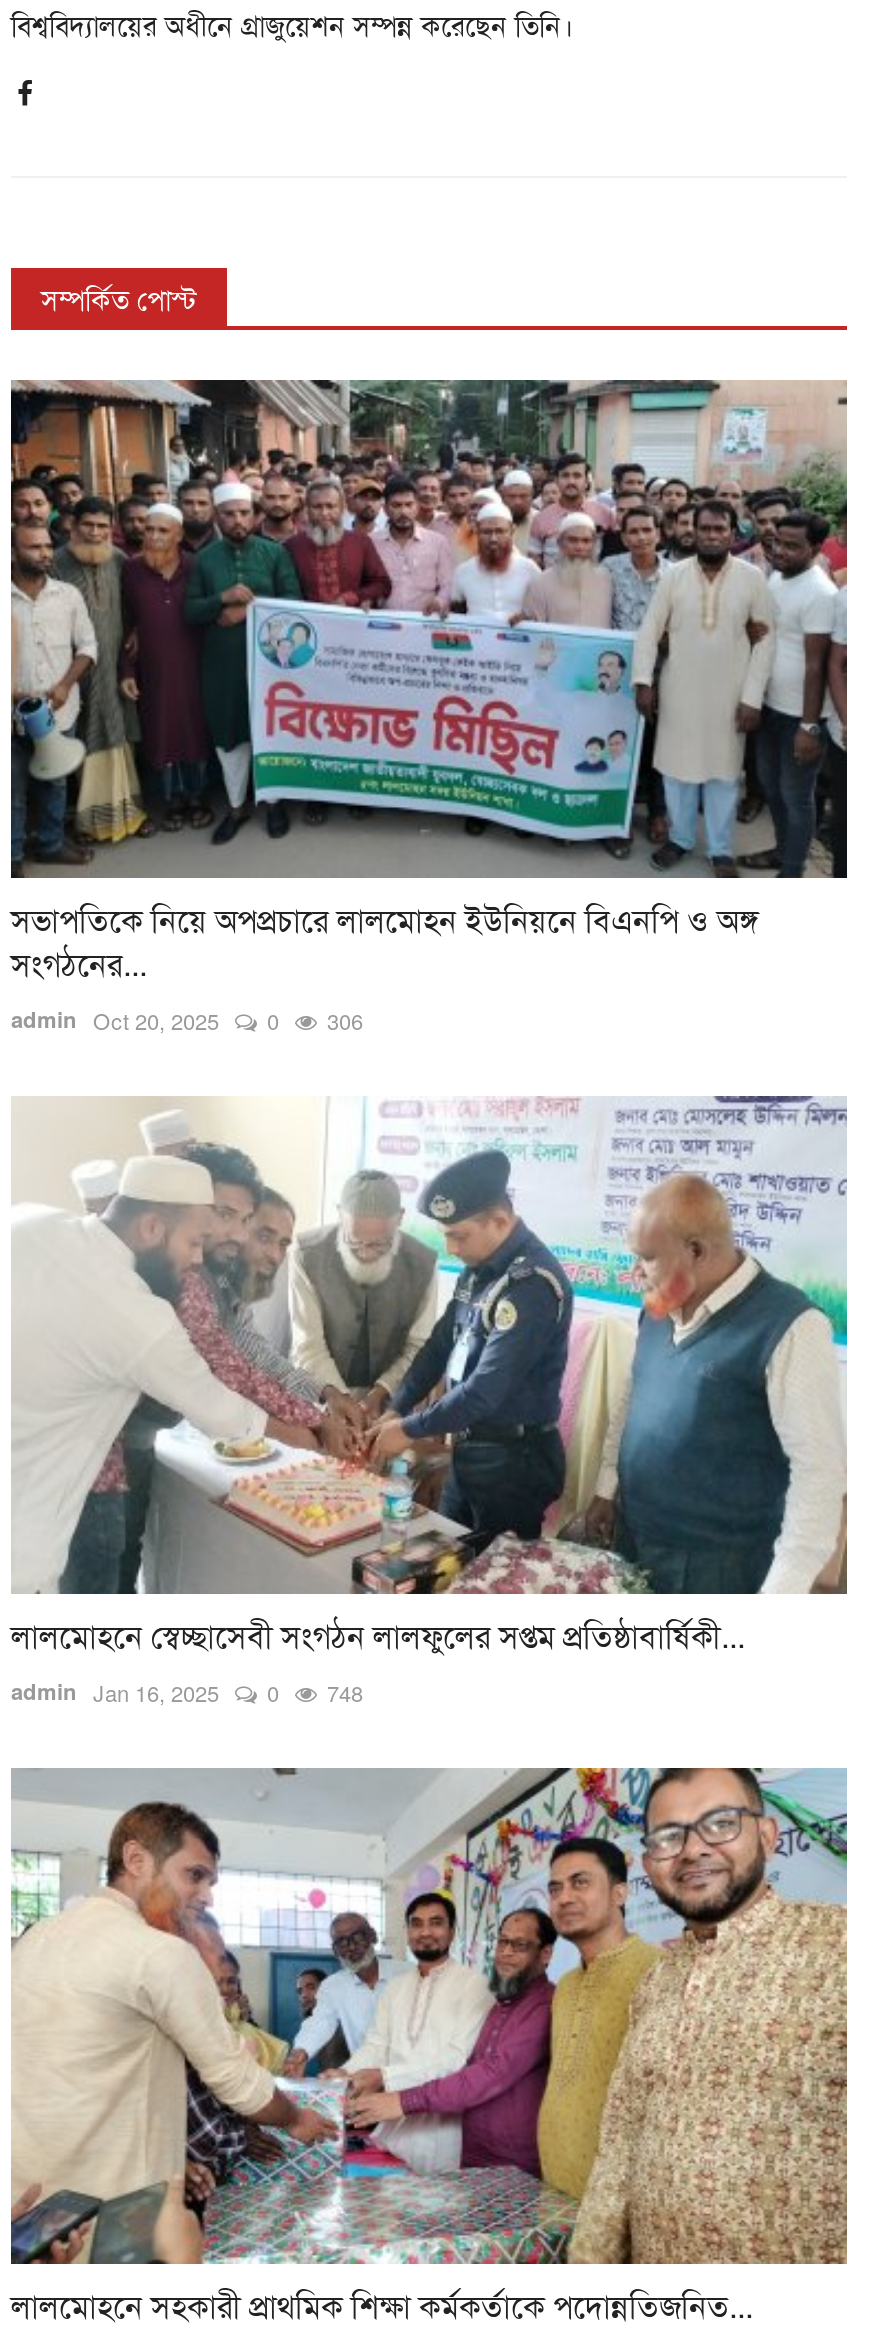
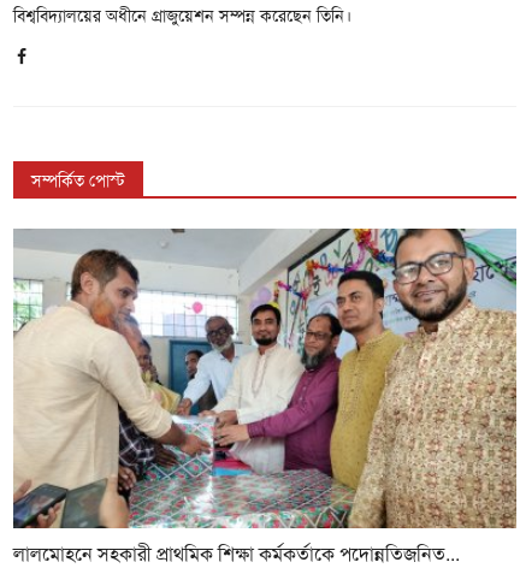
- [image]
- সভাপতিকে নিয়ে অপপ্রচারে লালমোহন ইউনিয়নে বিএনপি ও অঙ্গ
- সংগঠনের...
- admin Oct 20, 2025
- 0
- 306

- [image]
- লালমোহনে স্বেচ্ছাসেবী সংগঠন লালফুলের সপ্তম প্রতিষ্ঠাবার্ষিকী...
- admin Jan 16, 2025
- 0
- 748
